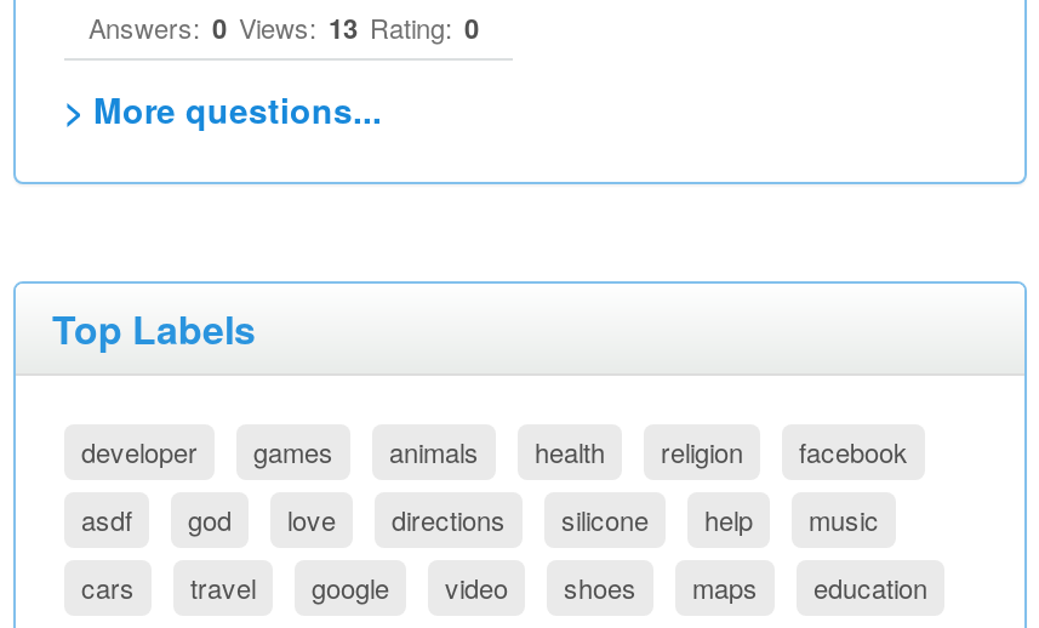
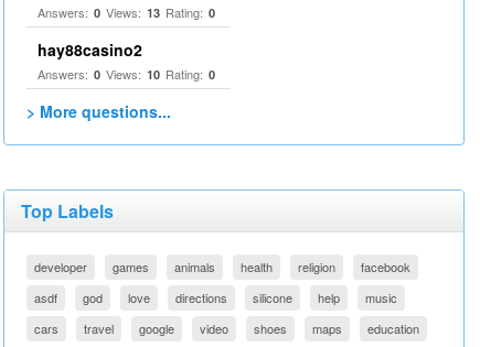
+ hay88casino2
+ Answers: 0 Views: 10 Rating: 0
